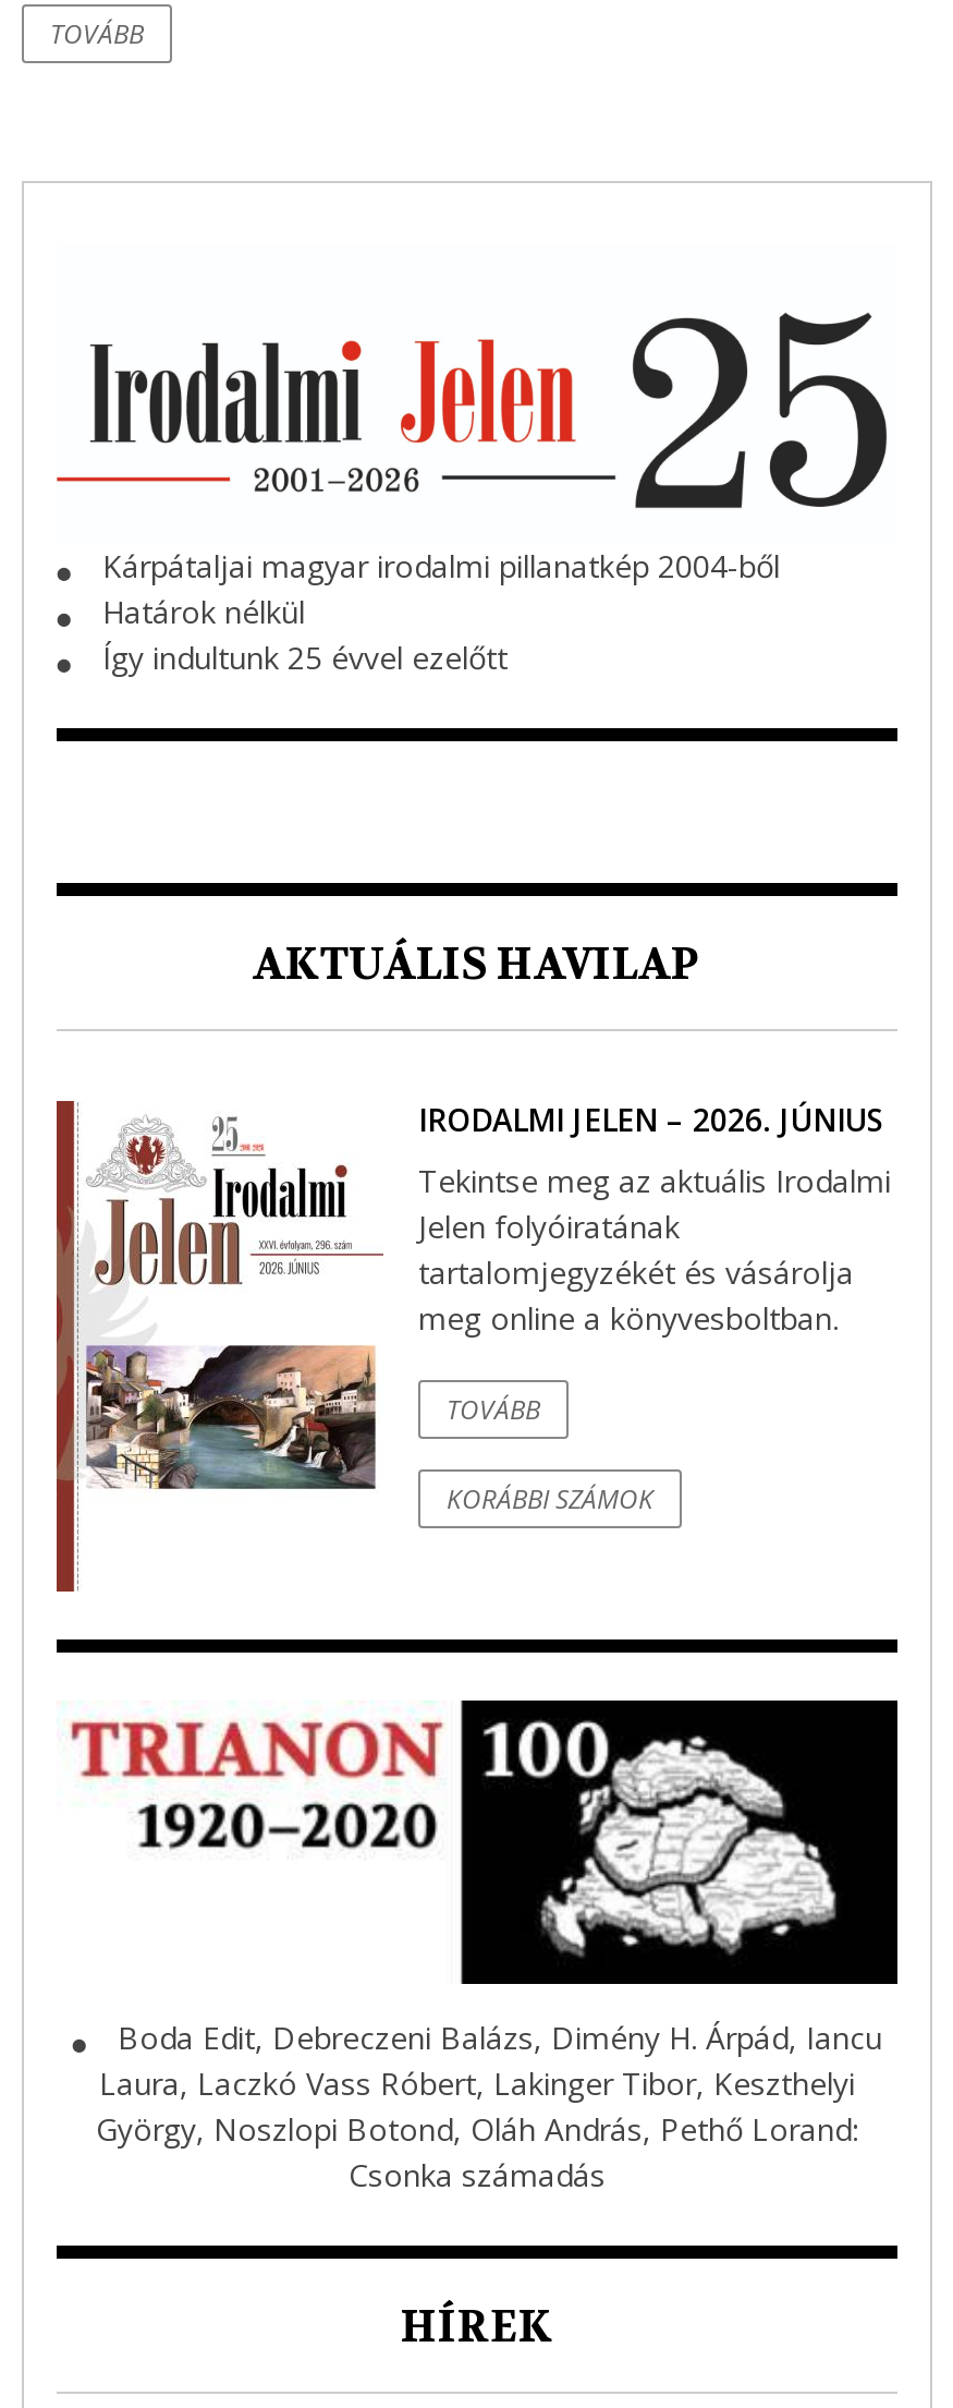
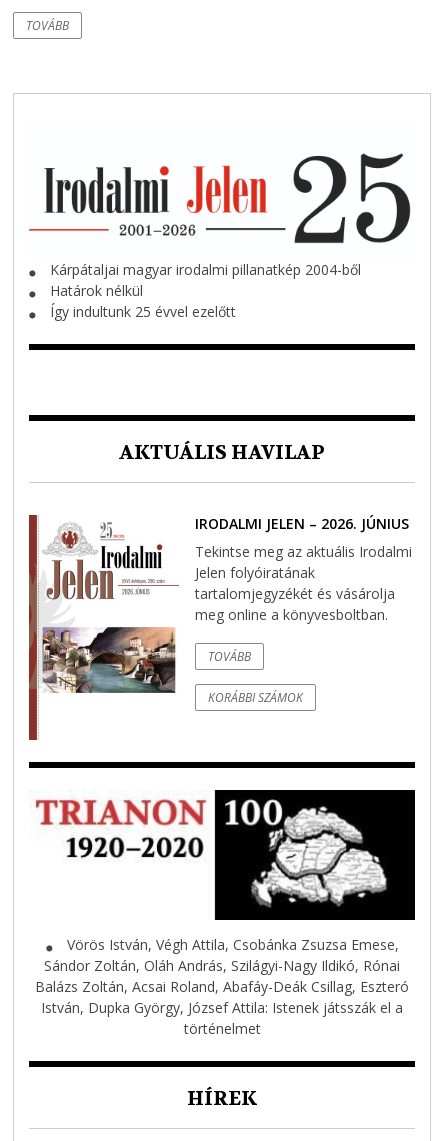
- Boda Edit, Debreczeni Balázs, Dimény H. Árpád, Iancu
- Laura, Laczkó Vass Róbert, Lakinger Tibor, Keszthelyi
- György, Noszlopi Botond, Oláh András, Pethő Lorand:
- Csonka számadás
+ Vörös István, Végh Attila, Csobánka Zsuzsa Emese,
+ Sándor Zoltán, Oláh András, Szilágyi-Nagy Ildikó, Rónai
+ Balázs Zoltán, Acsai Roland, Abafáy-Deák Csillag, Eszteró
+ István, Dupka György, József Attila: Istenek játsszák el a
+ történelmet
